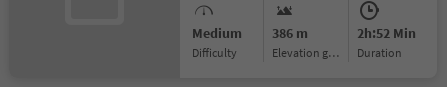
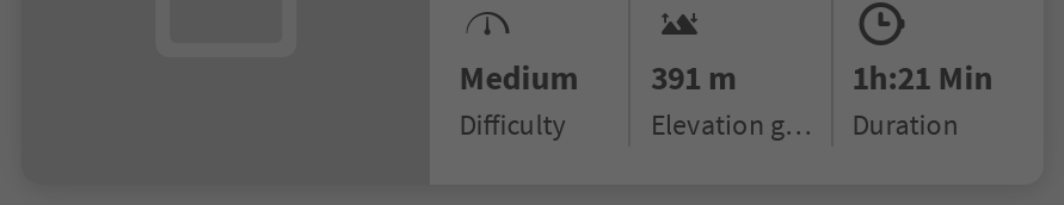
- Medium 386 m
+ Medium 391 m

- 2h:52 Min
+ 1h:21 Min
